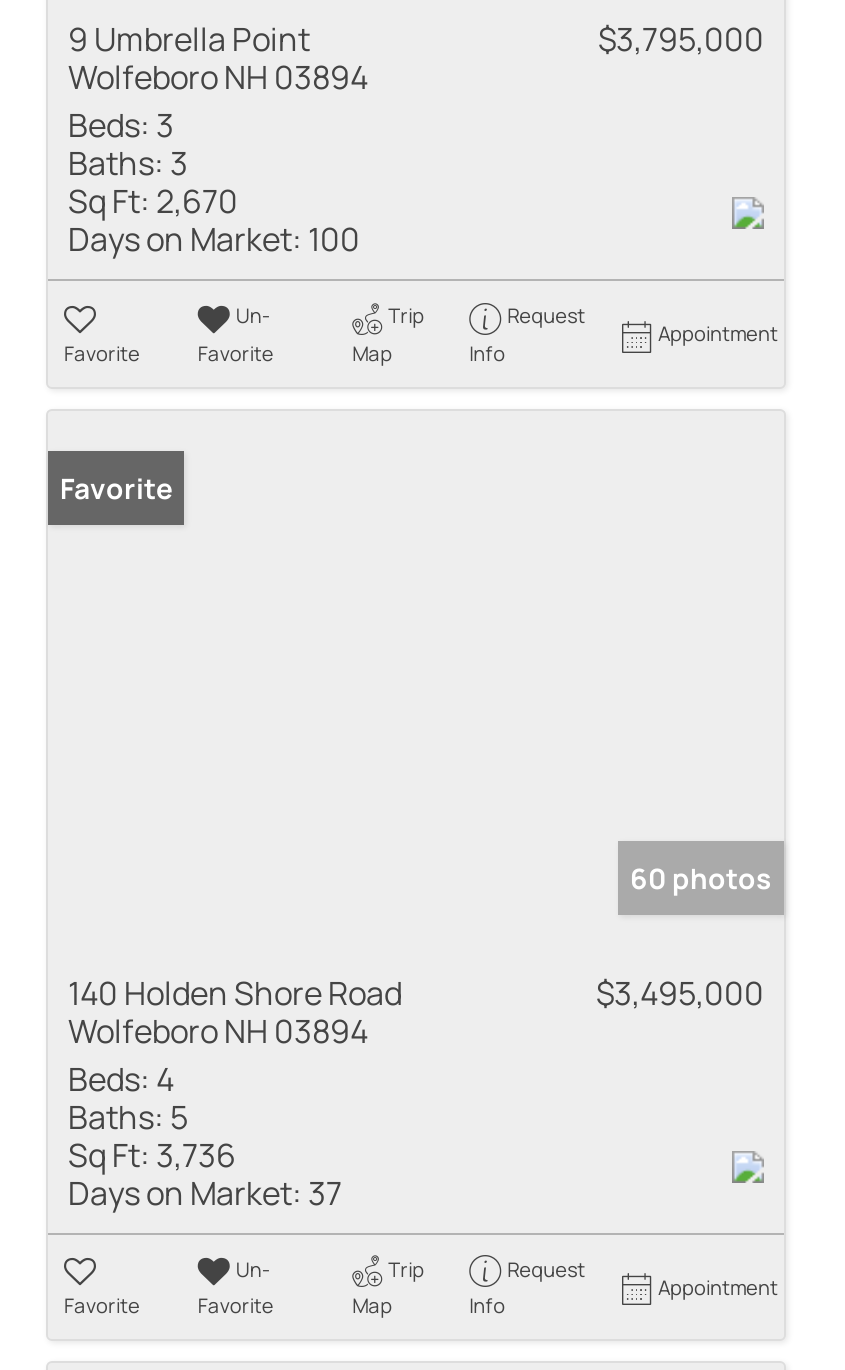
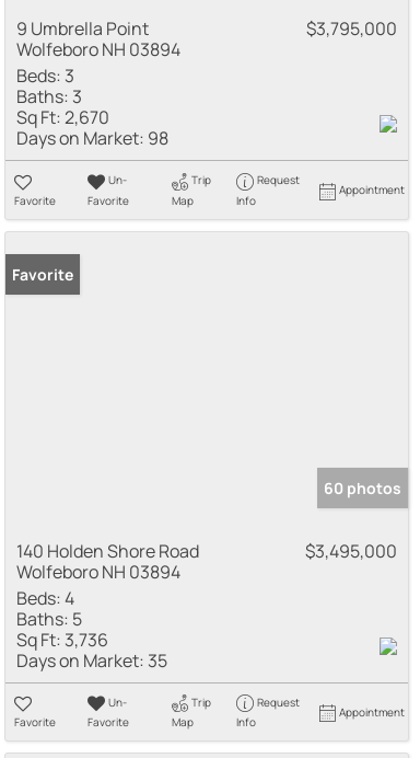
- Days on Market: 100
+ Days on Market: 98

- Days on Market: 37
+ Days on Market: 35
